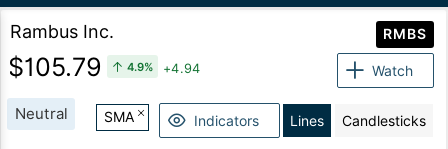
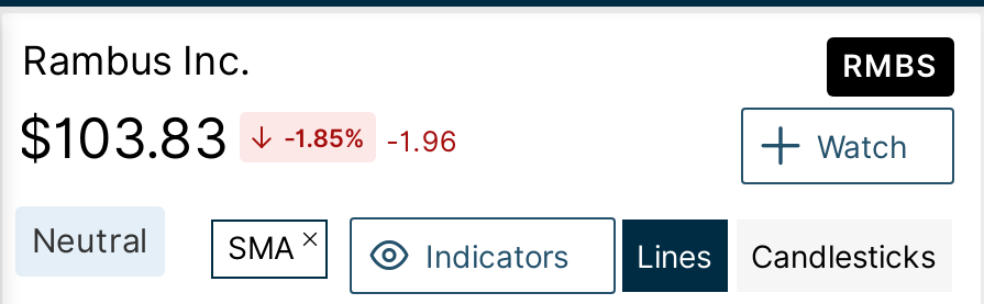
- $105.79
+ $103.83

- 4.9%
+ -1.85%

- +4.94
+ -1.96
